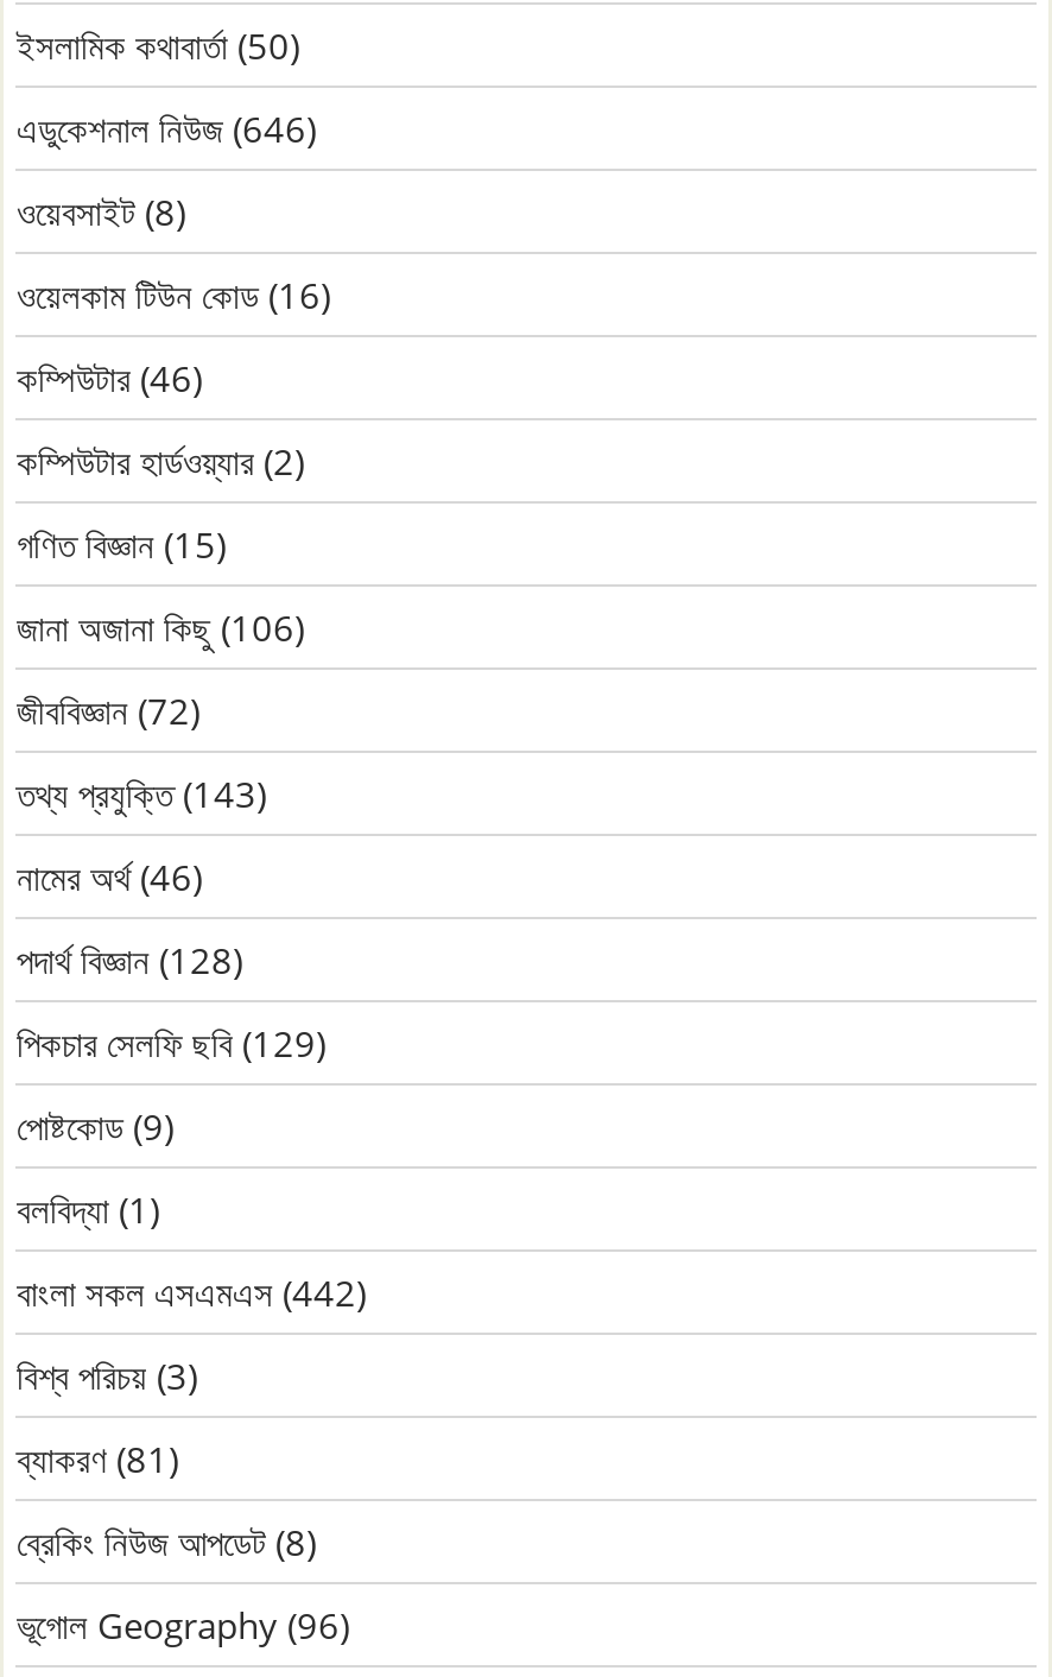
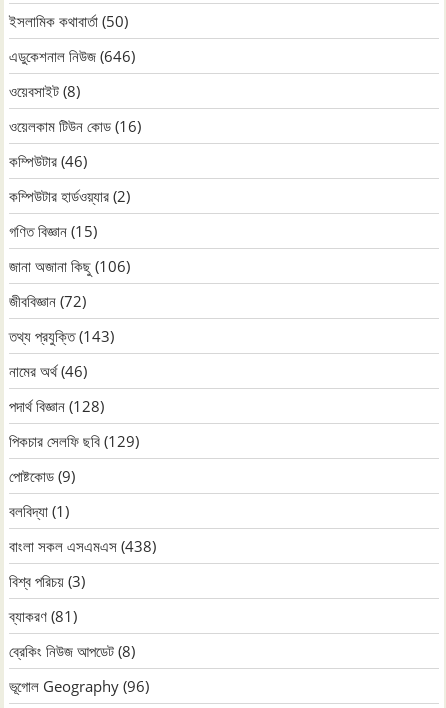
- বাংলা সকল এসএমএস (442)
+ বাংলা সকল এসএমএস (438)
